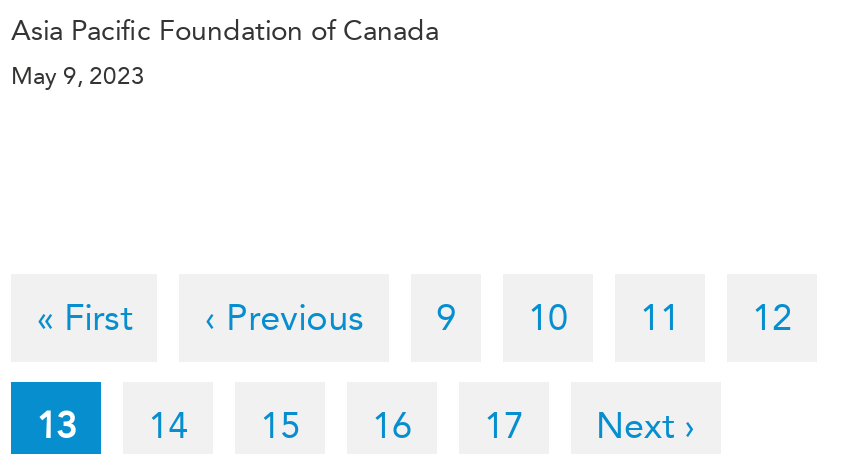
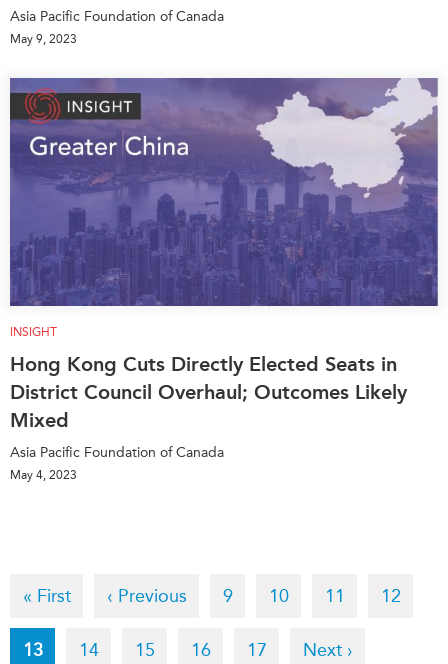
+ [image]
+ INSIGHT
+ Hong Kong Cuts Directly Elected Seats in
+ District Council Overhaul; Outcomes Likely
+ Mixed
+ Asia Pacific Foundation of Canada
+ May 4, 2023
